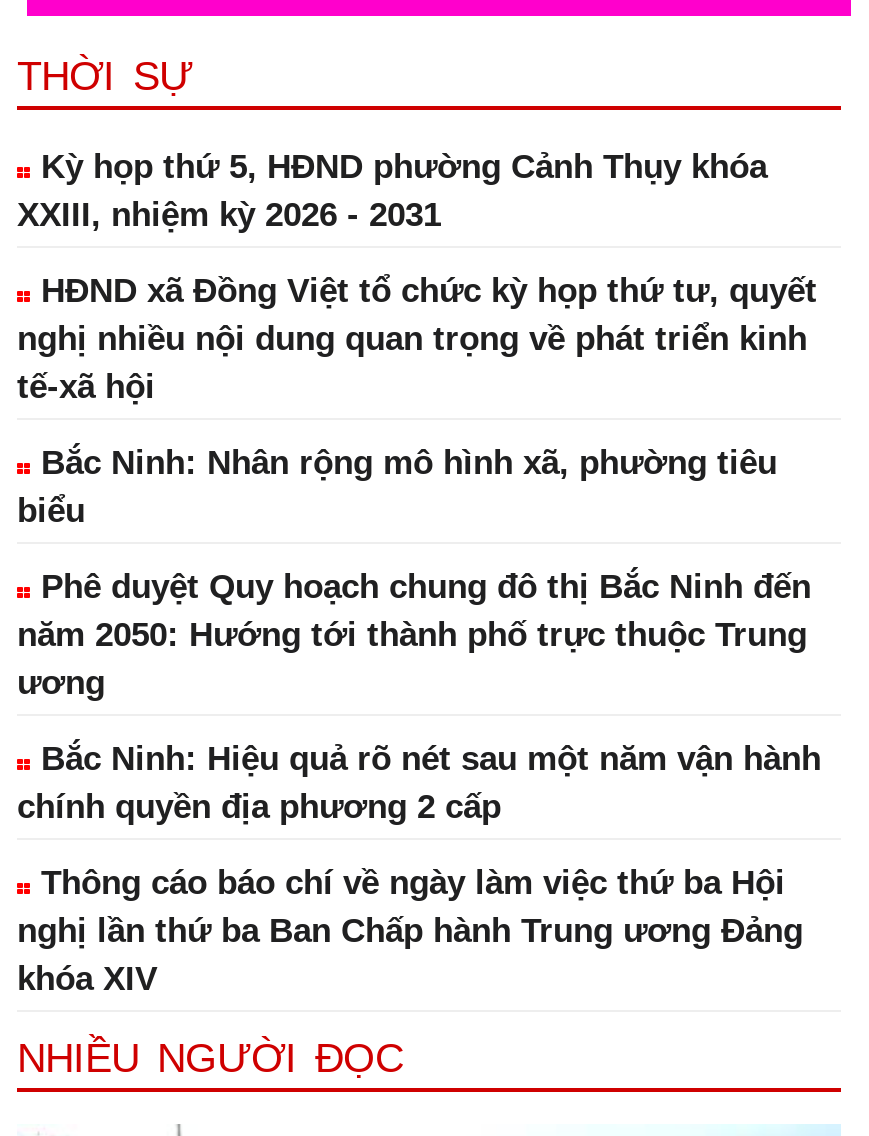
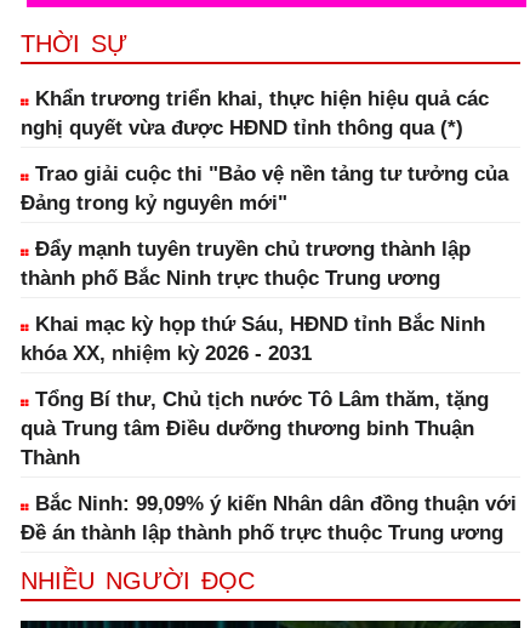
- Kỳ họp thứ 5, HĐND phường Cảnh Thụy khóa
- XXIII, nhiệm kỳ 2026 - 2031
+ Khẩn trương triển khai, thực hiện hiệu quả các
+ nghị quyết vừa được HĐND tỉnh thông qua (*)

- HĐND xã Đồng Việt tổ chức kỳ họp thứ tư, quyết
- nghị nhiều nội dung quan trọng về phát triển kinh
- tế-xã hội
+ Trao giải cuộc thi "Bảo vệ nền tảng tư tưởng của
+ Đảng trong kỷ nguyên mới"

- Bắc Ninh: Nhân rộng mô hình xã, phường tiêu
- biểu
+ Đẩy mạnh tuyên truyền chủ trương thành lập
+ thành phố Bắc Ninh trực thuộc Trung ương

- Phê duyệt Quy hoạch chung đô thị Bắc Ninh đến
- năm 2050: Hướng tới thành phố trực thuộc Trung
- ương
+ Khai mạc kỳ họp thứ Sáu, HĐND tỉnh Bắc Ninh
+ khóa XX, nhiệm kỳ 2026 - 2031

- Bắc Ninh: Hiệu quả rõ nét sau một năm vận hành
- chính quyền địa phương 2 cấp
+ Tổng Bí thư, Chủ tịch nước Tô Lâm thăm, tặng
+ quà Trung tâm Điều dưỡng thương binh Thuận
+ Thành

- Thông cáo báo chí về ngày làm việc thứ ba Hội
- nghị lần thứ ba Ban Chấp hành Trung ương Đảng
- khóa XIV
+ Bắc Ninh: 99,09% ý kiến Nhân dân đồng thuận với
+ Đề án thành lập thành phố trực thuộc Trung ương
